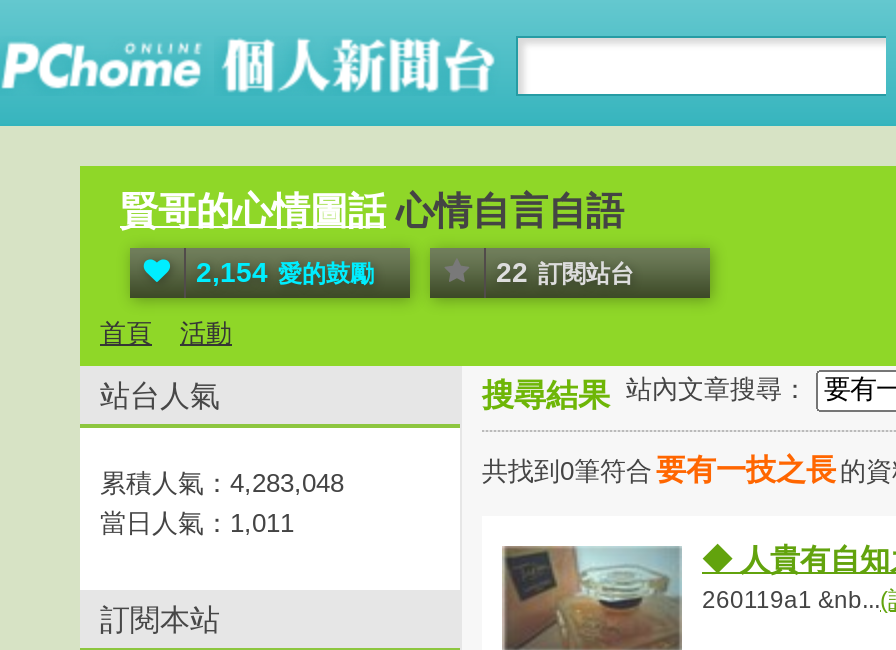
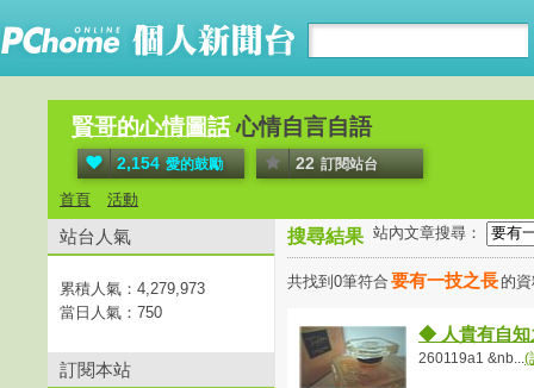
- 累積人氣：4,283,048
+ 累積人氣：4,279,973

- 當日人氣：1,011
+ 當日人氣：750
